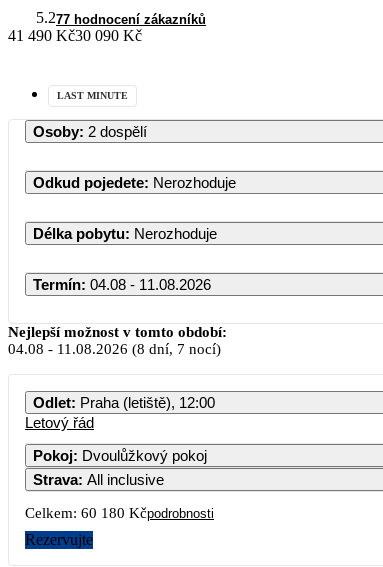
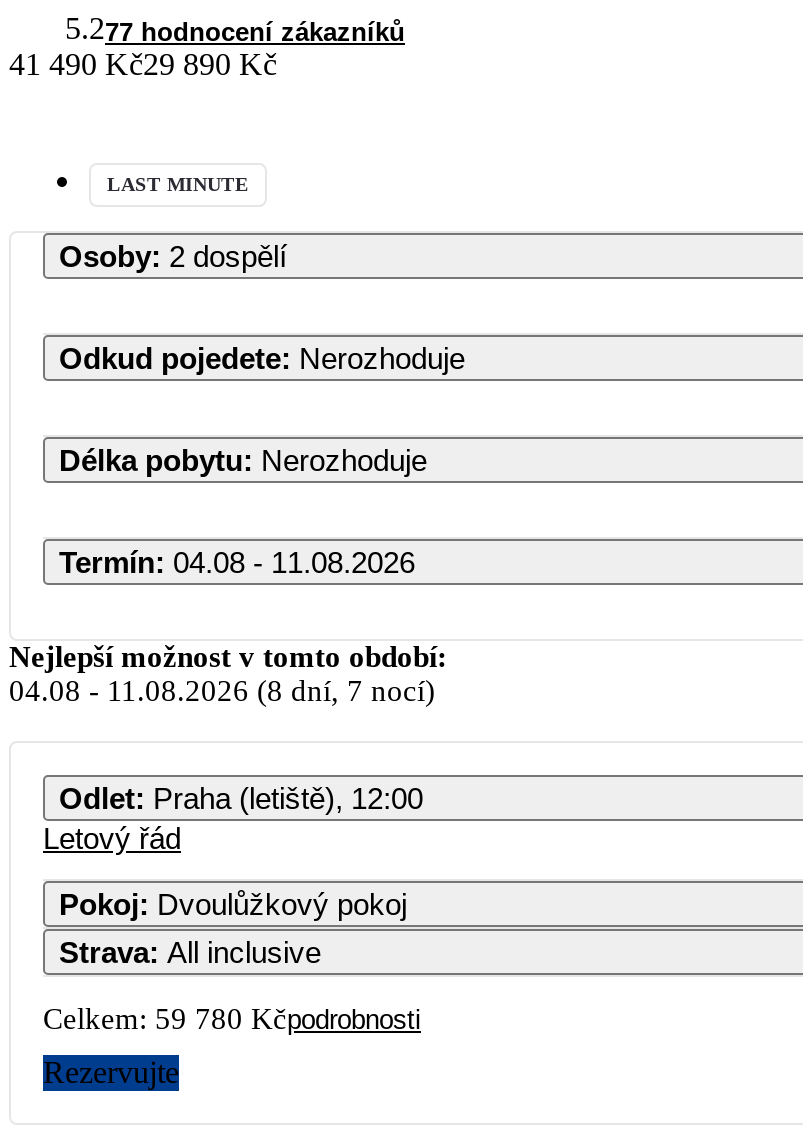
- 41 490 Kč30 090 Kč
+ 41 490 Kč29 890 Kč

- Celkem: 60 180 Kčpodrobnosti
+ Celkem: 59 780 Kčpodrobnosti
